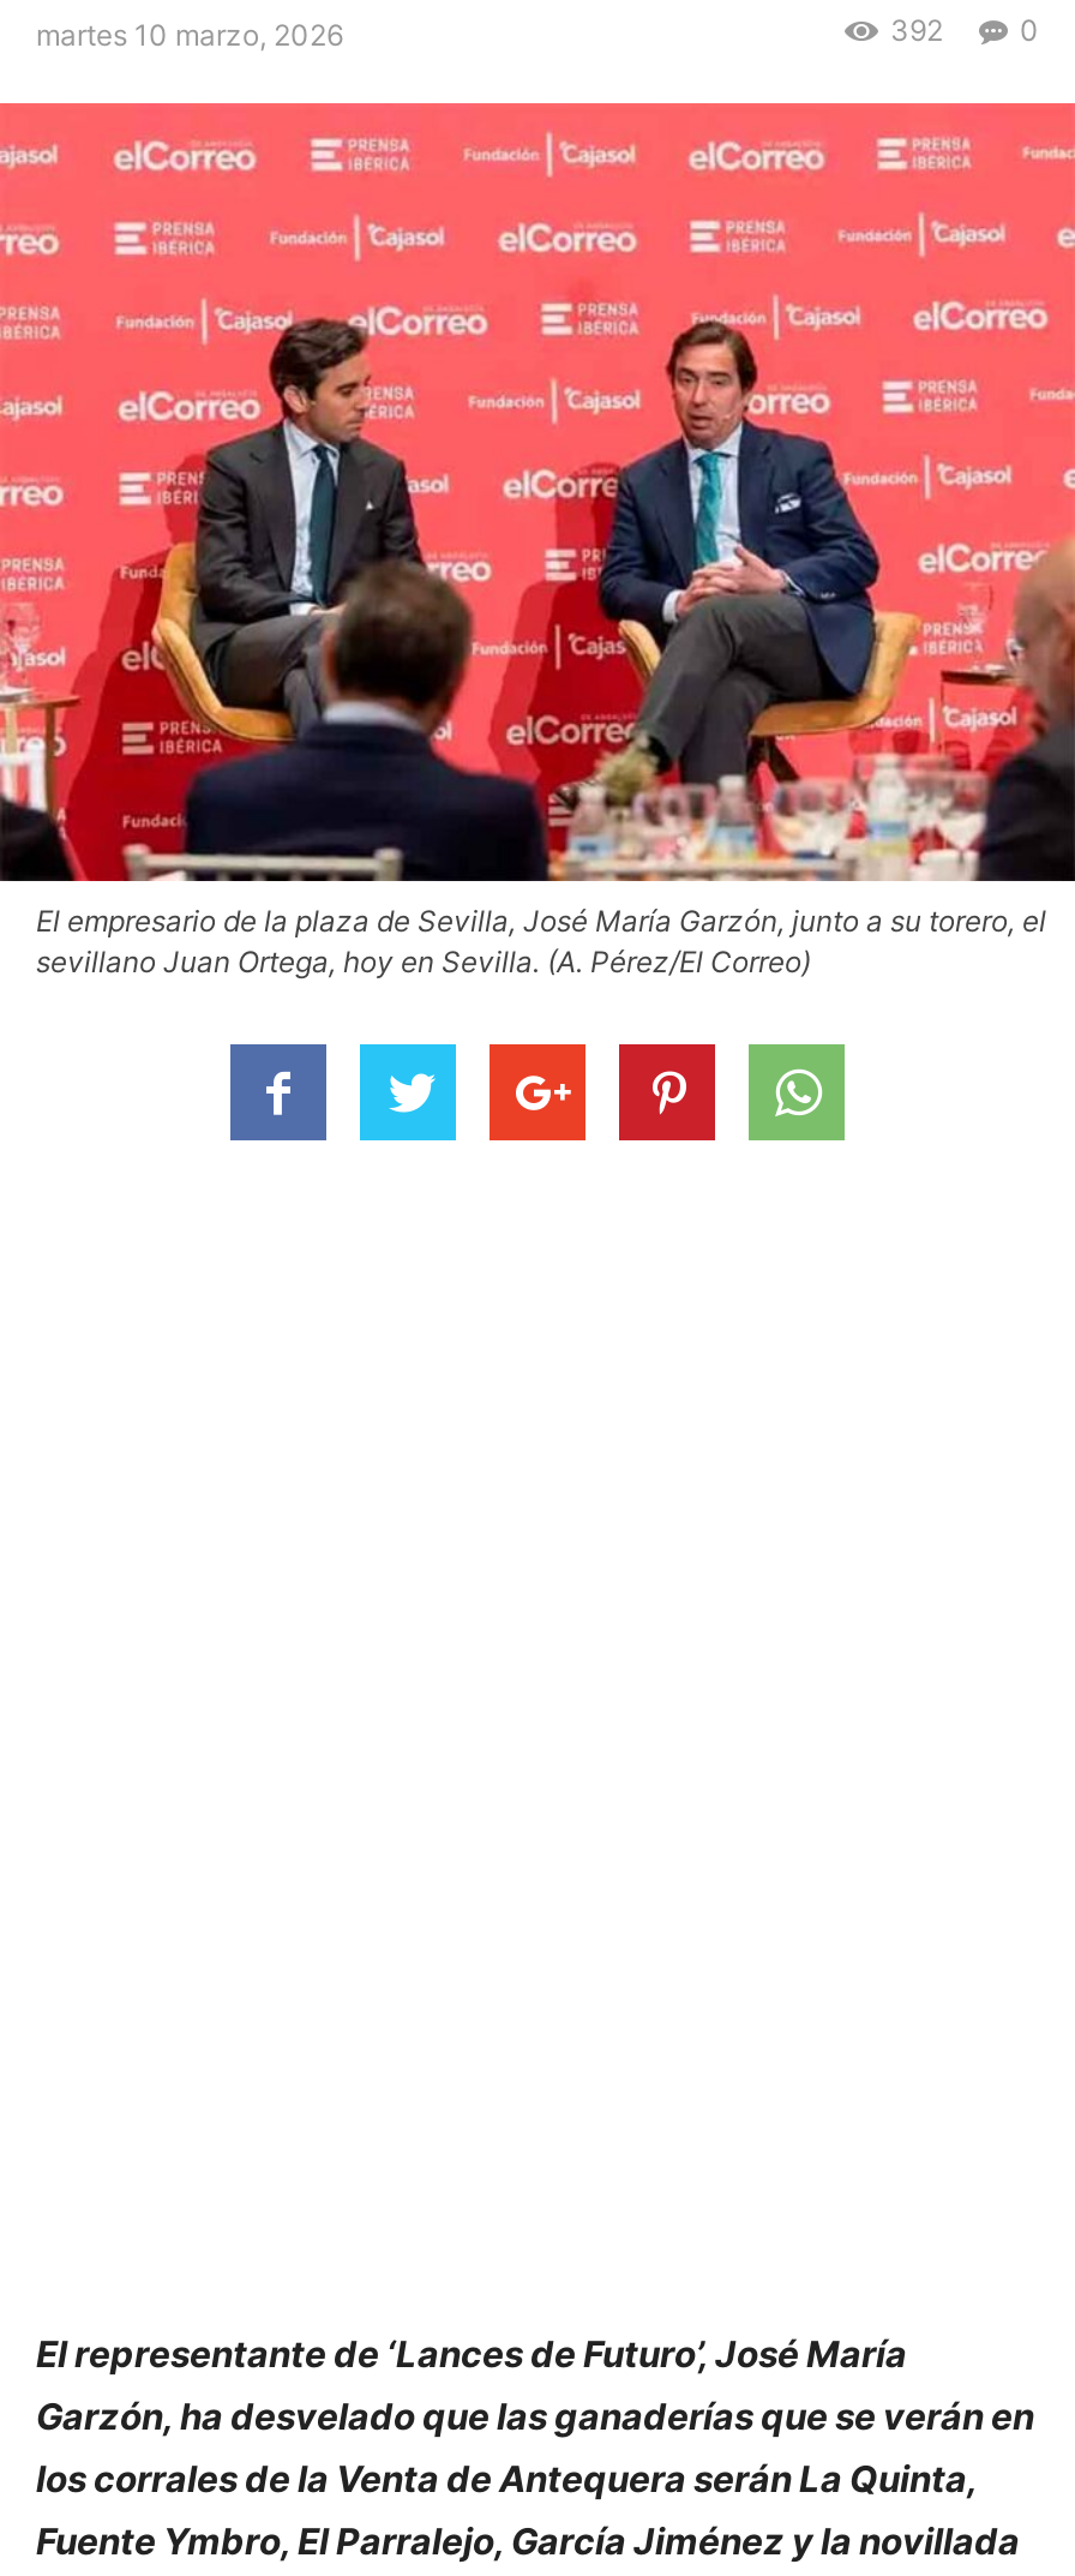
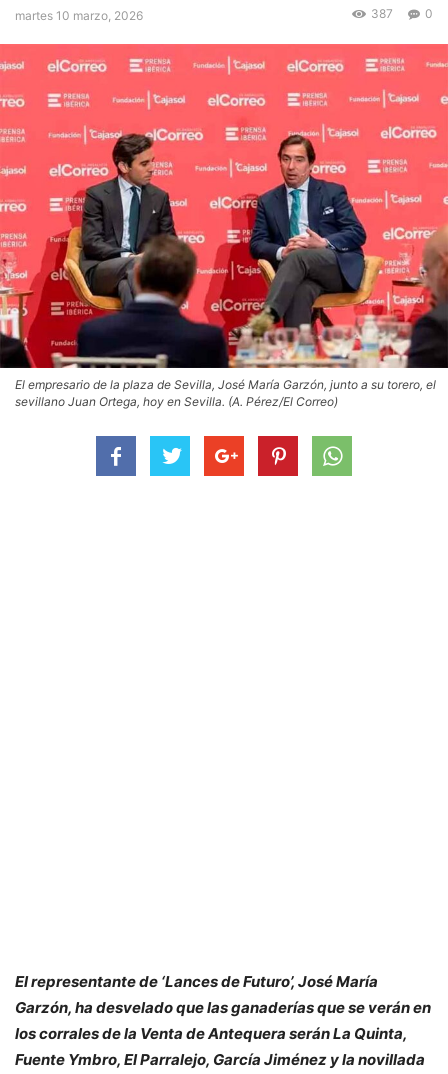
- 392
+ 387
